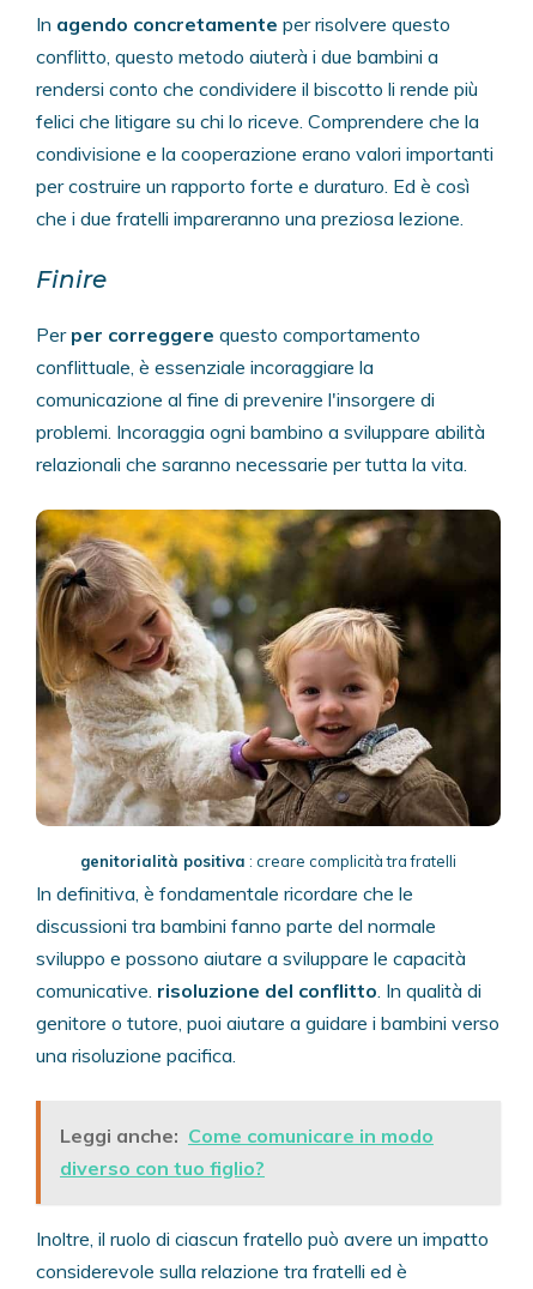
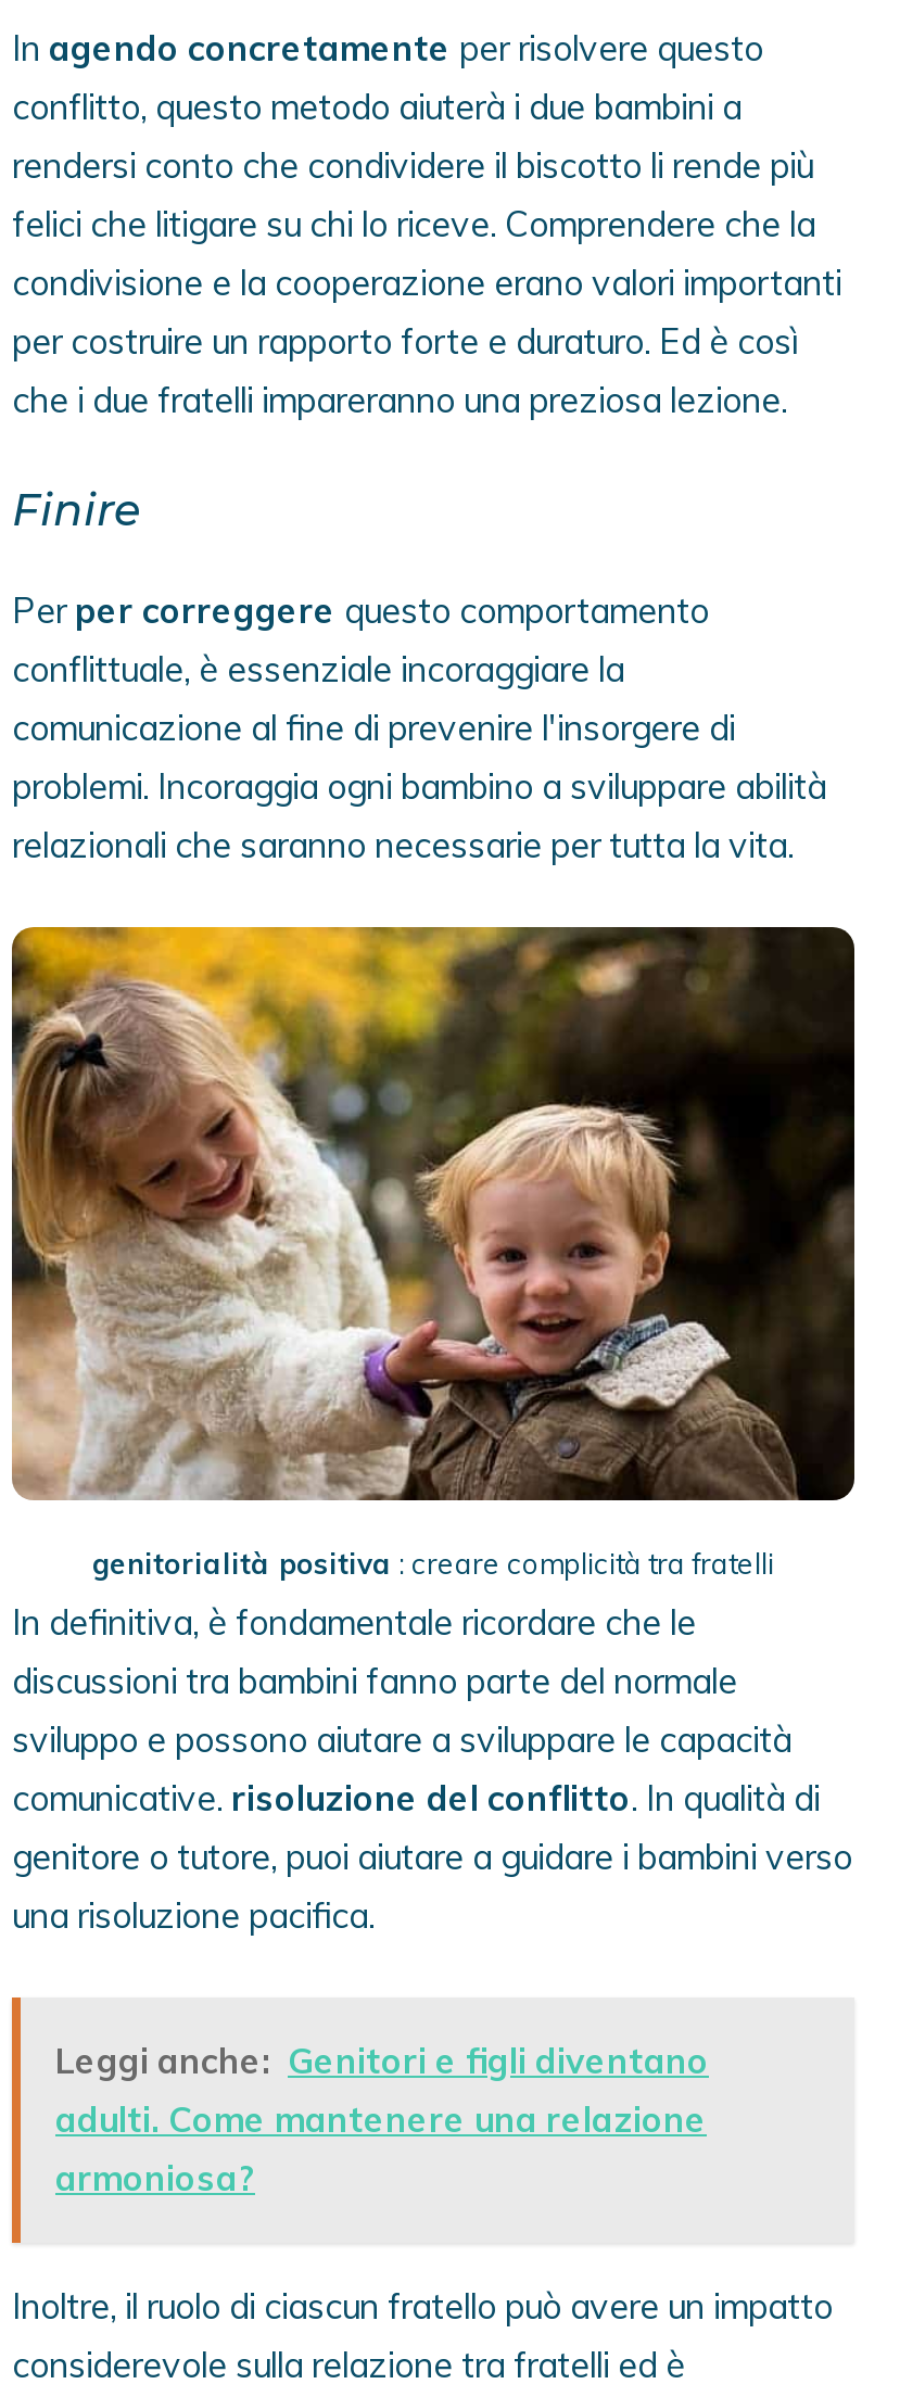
- Leggi anche: Come comunicare in modo
- diverso con tuo figlio?
+ Leggi anche: Genitori e figli diventano
+ adulti. Come mantenere una relazione
+ armoniosa?
